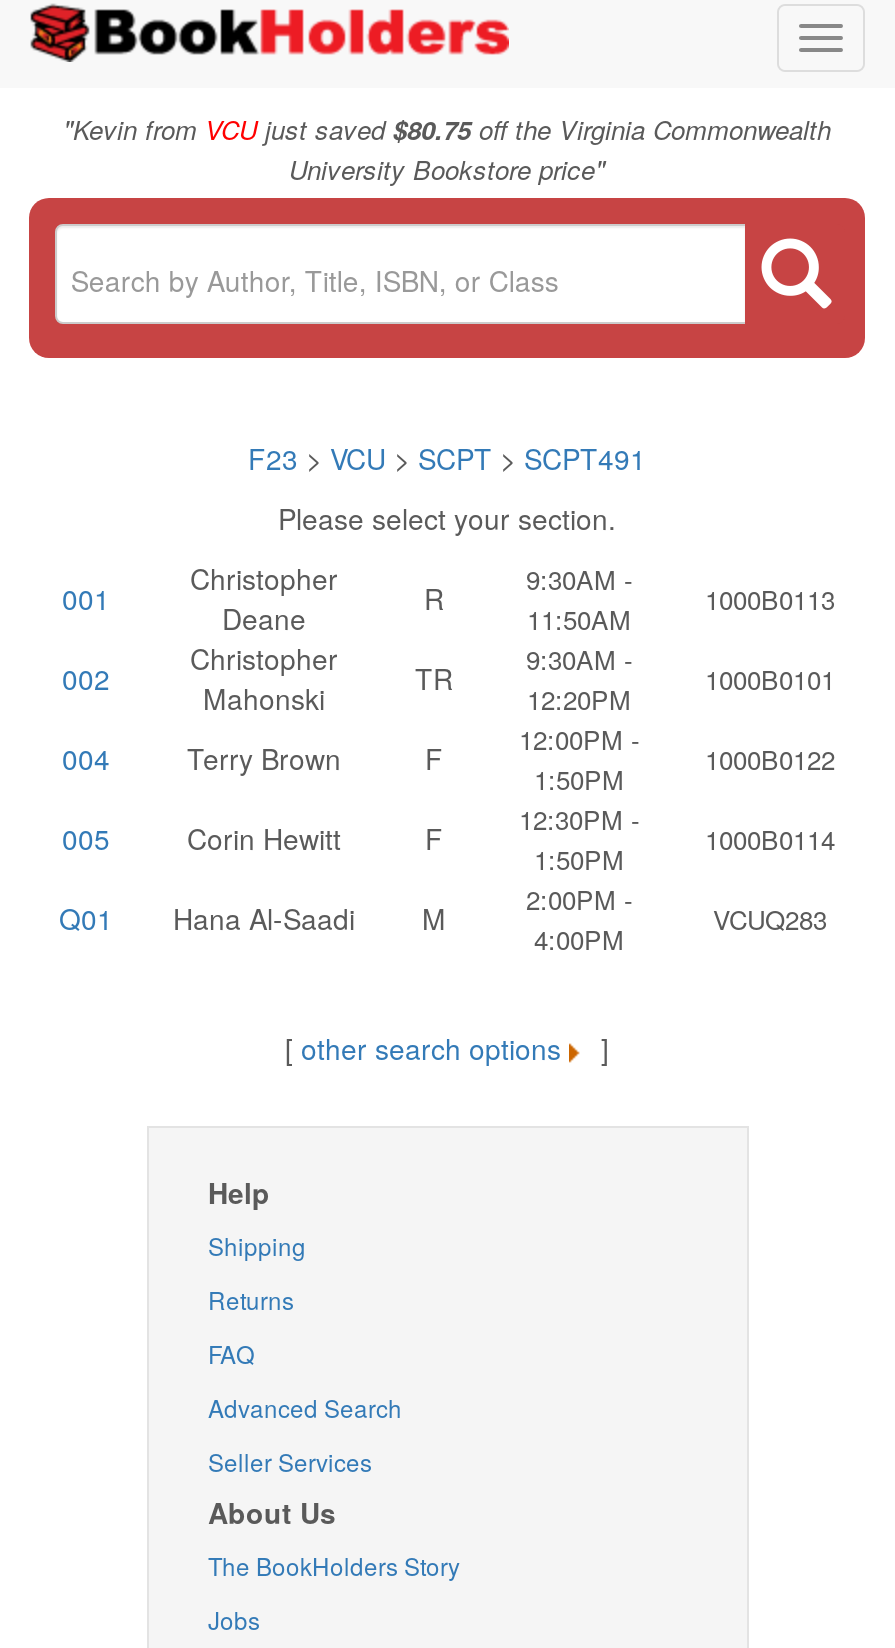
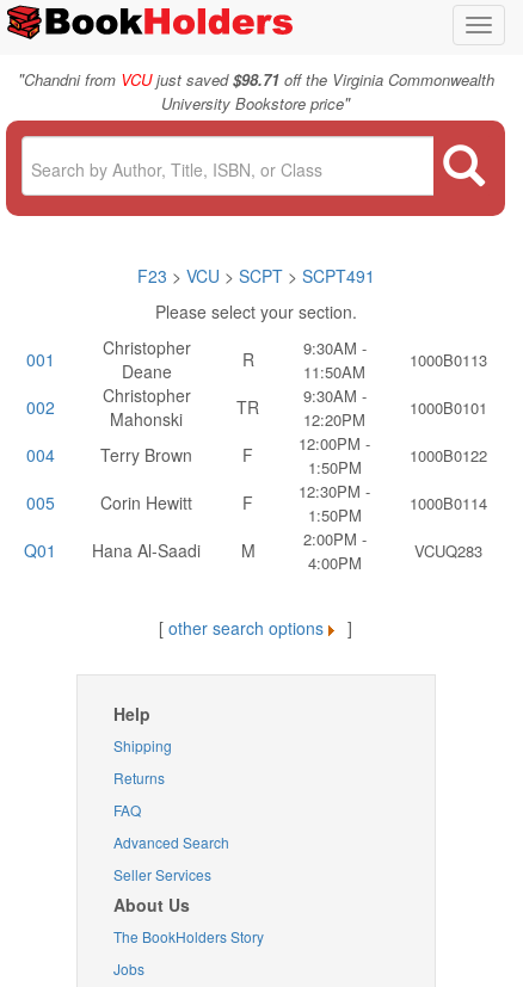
- "Kevin from VCU just saved$80.75 off the Virginia Commonwealth
+ "Chandni from VCU just saved$98.71 off the Virginia Commonwealth
